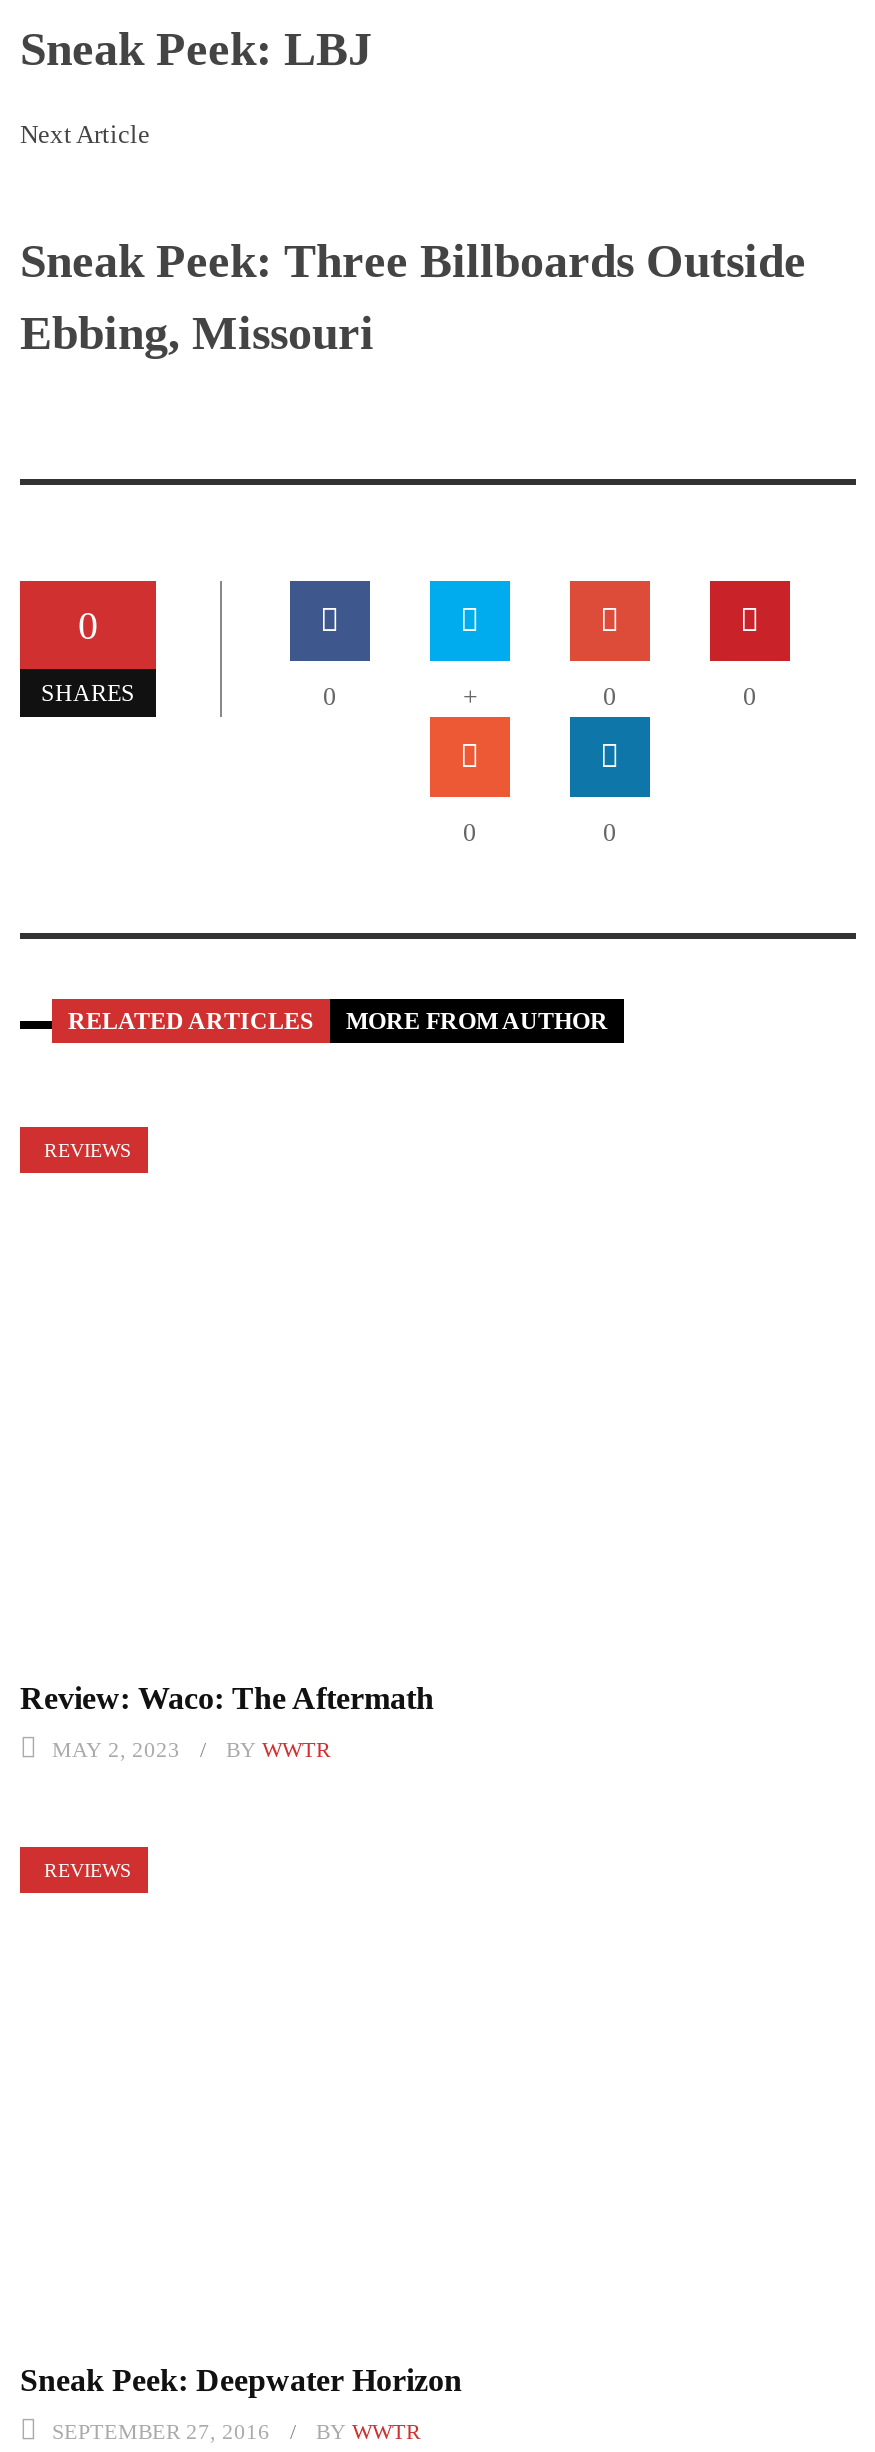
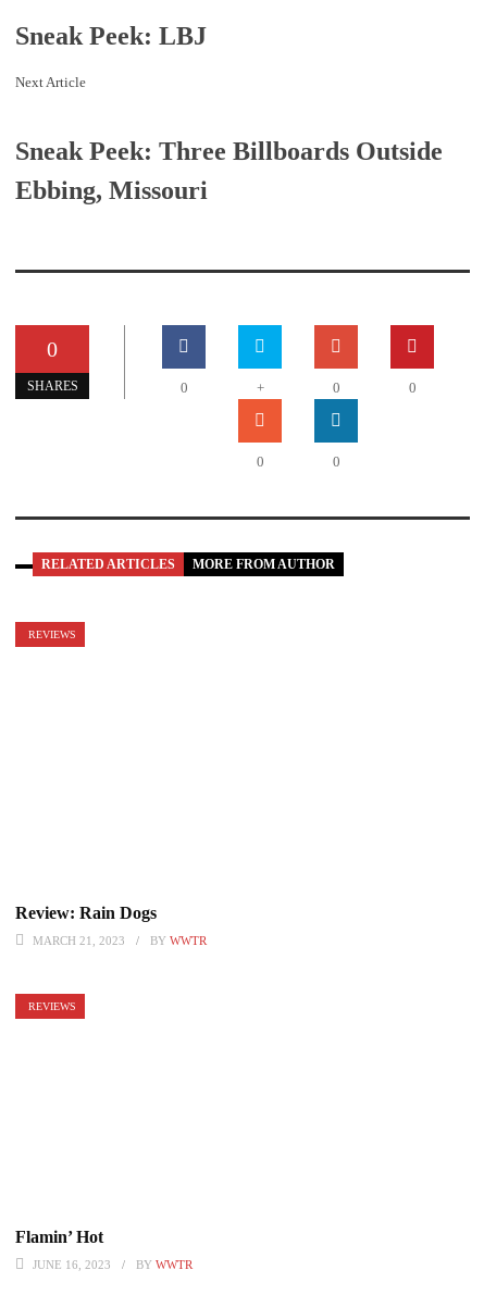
- Review: Waco: The Aftermath
+ Review: Rain Dogs

- MAY 2, 2023 BY WWTR
+ MARCH 21, 2023 BY WWTR

- Sneak Peek: Deepwater Horizon
+ Flamin’ Hot

- SEPTEMBER 27, 2016 BY WWTR
+ JUNE 16, 2023 BY WWTR
